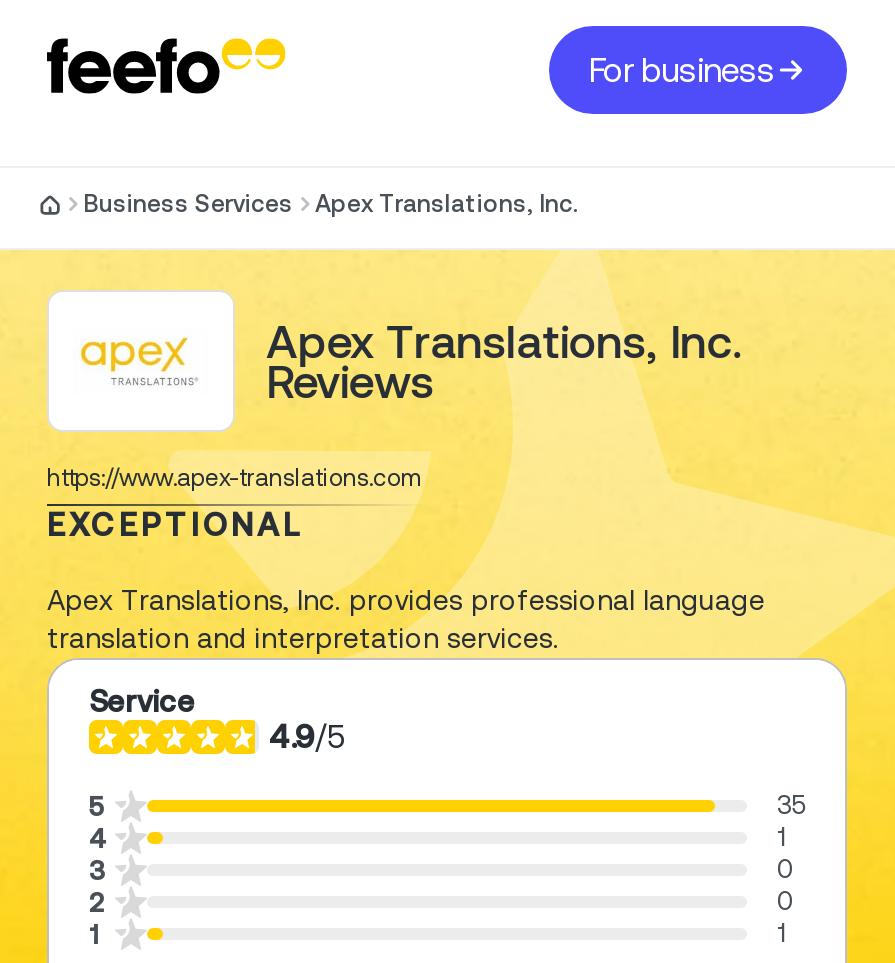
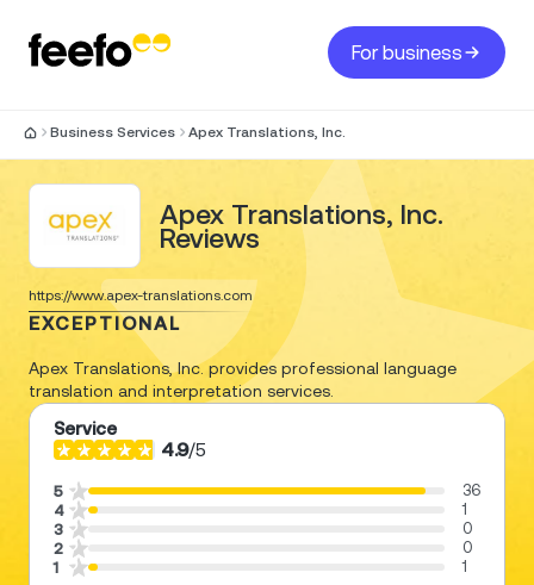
- 35
+ 36
